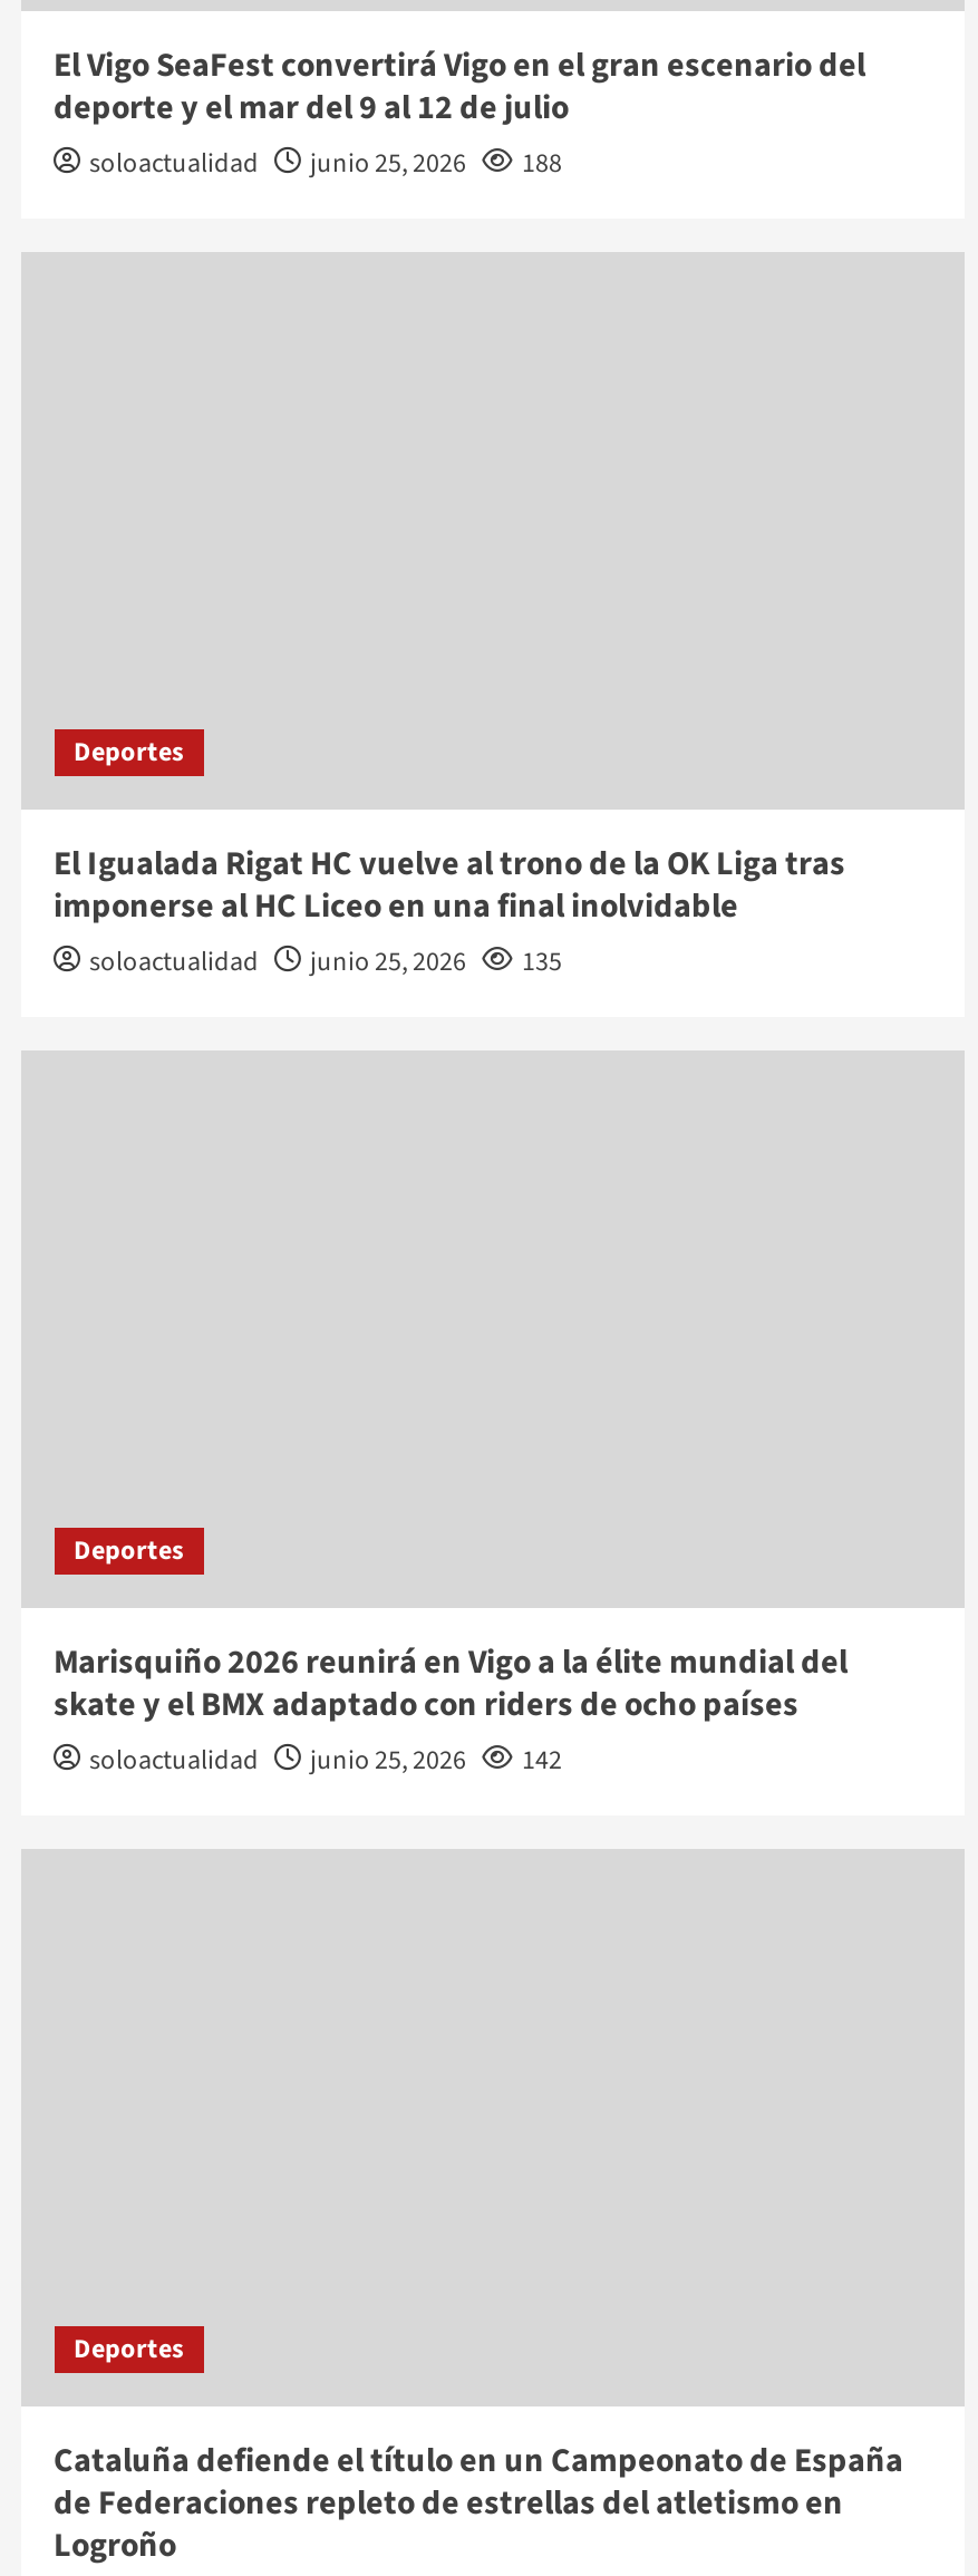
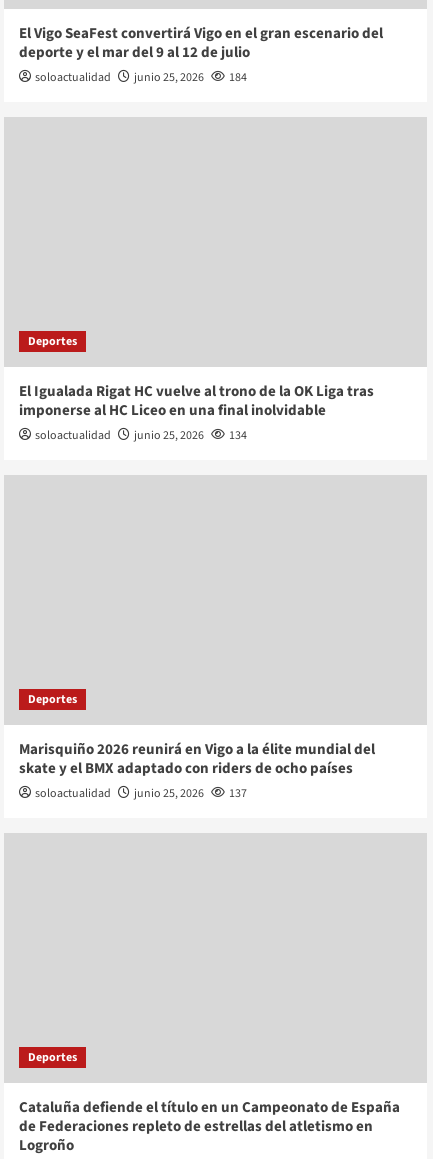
- soloactualidad junio 25, 2026 188
+ soloactualidad junio 25, 2026 184

- soloactualidad junio 25, 2026 135
+ soloactualidad junio 25, 2026 134

- soloactualidad junio 25, 2026 142
+ soloactualidad junio 25, 2026 137
